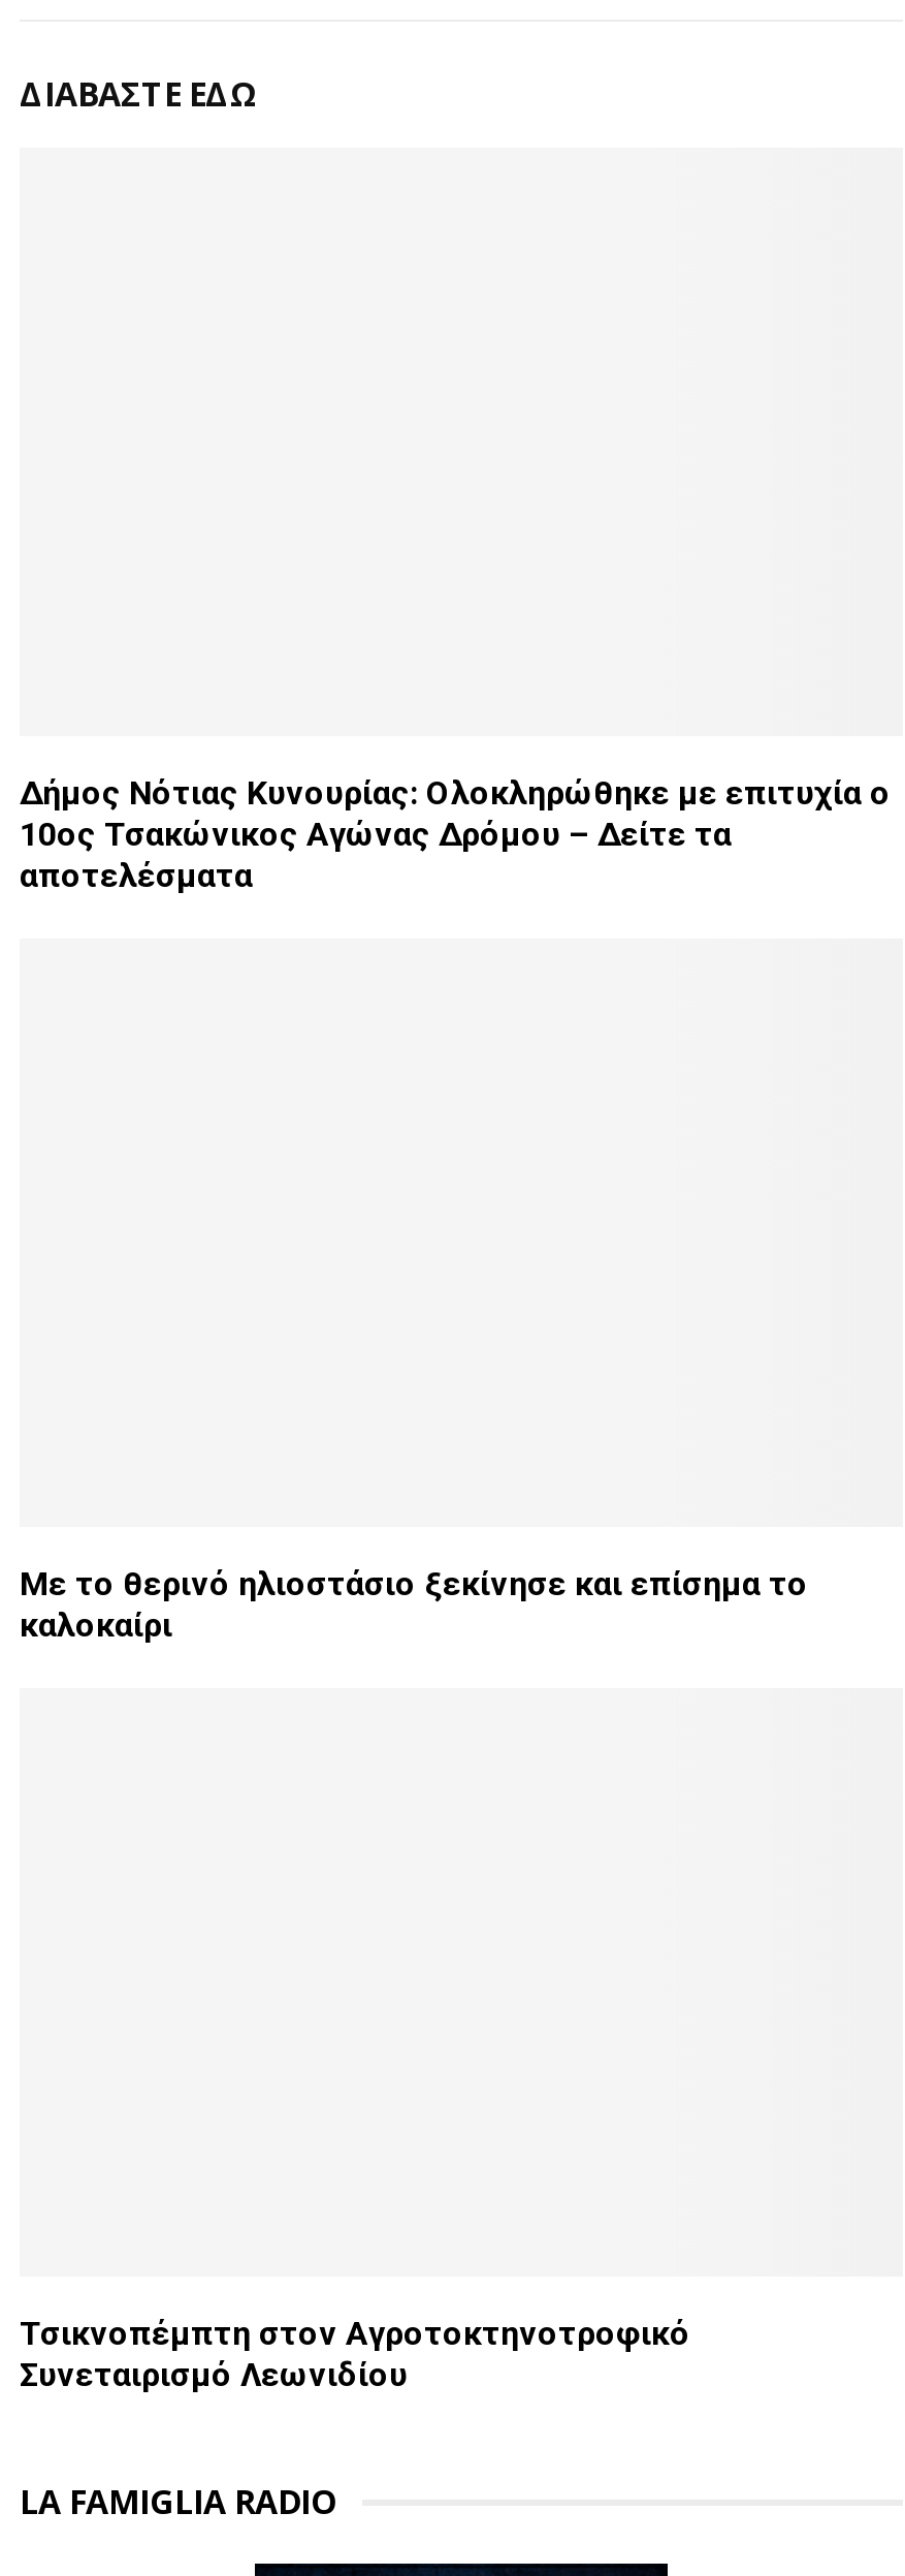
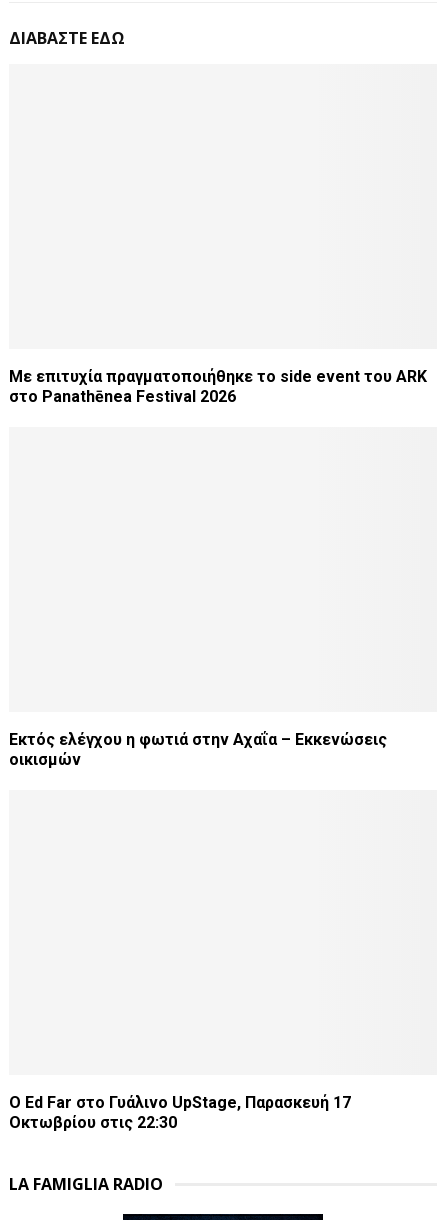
- Δήμος Νότιας Κυνουρίας: Ολοκληρώθηκε με επιτυχία ο
- 10ος Τσακώνικος Αγώνας Δρόμου – Δείτε τα
- αποτελέσματα
+ Με επιτυχία πραγματοποιήθηκε το side event του ARK
+ στο Panathēnea Festival 2026

- Με το θερινό ηλιοστάσιο ξεκίνησε και επίσημα το
- καλοκαίρι
+ Εκτός ελέγχου η φωτιά στην Αχαΐα – Εκκενώσεις
+ οικισμών

- Τσικνοπέμπτη στον Αγροτοκτηνοτροφικό
- Συνεταιρισμό Λεωνιδίου
+ Ο Ed Far στο Γυάλινο UpStage, Παρασκευή 17
+ Οκτωβρίου στις 22:30
